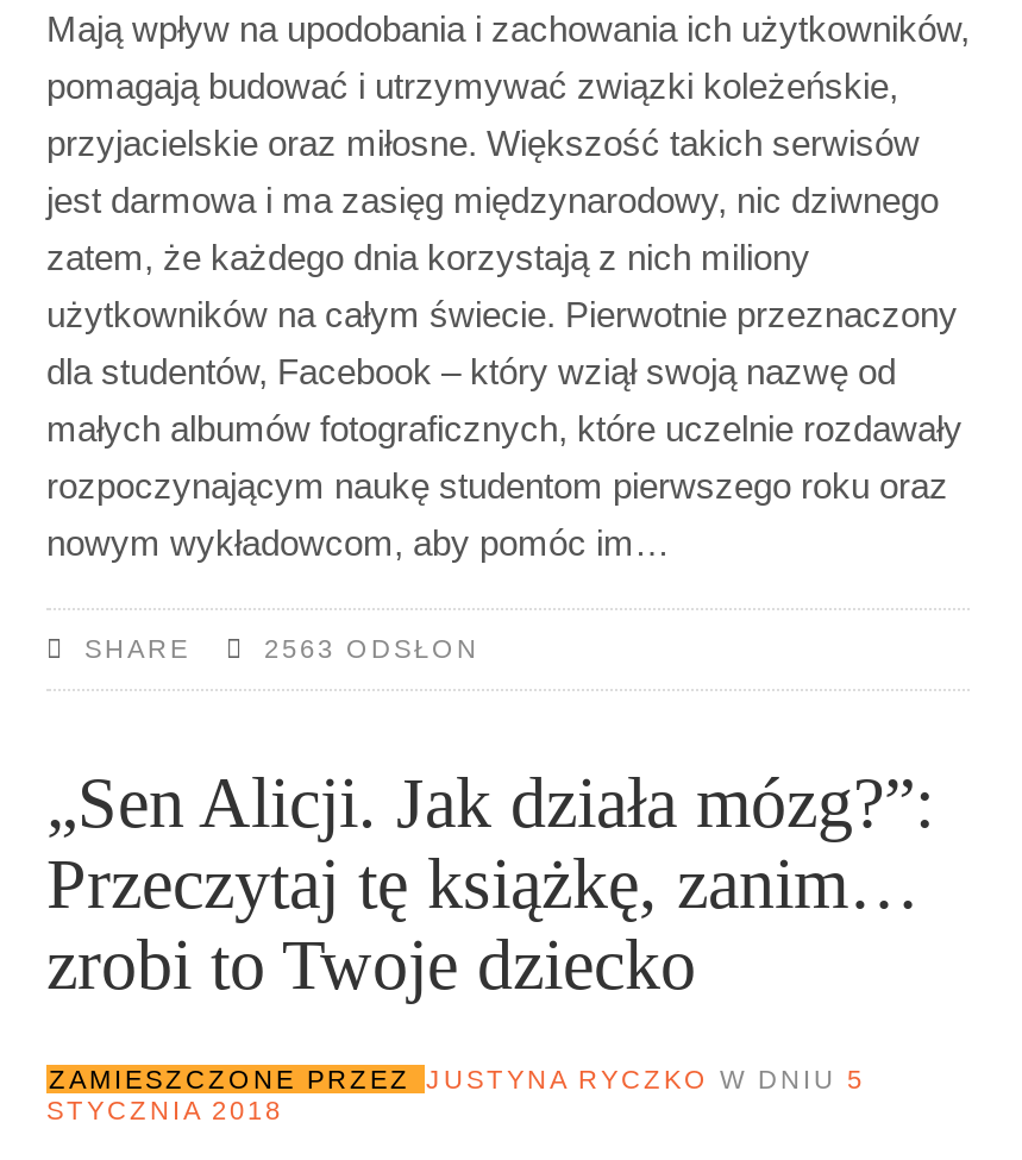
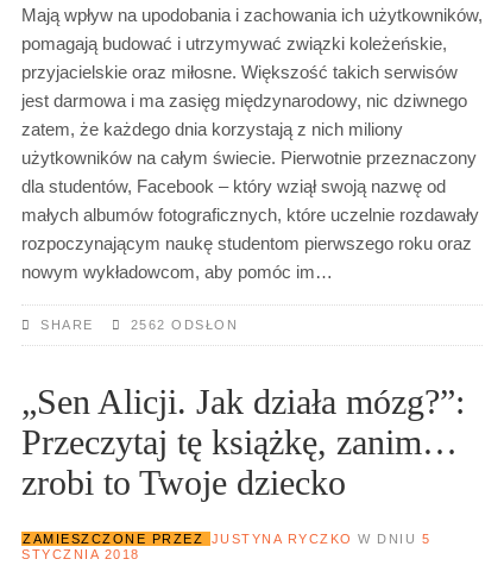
- 2563 ODSŁON
+ 2562 ODSŁON
